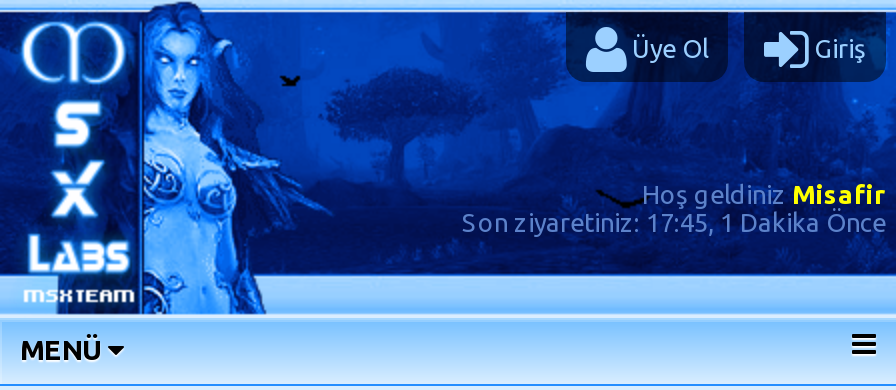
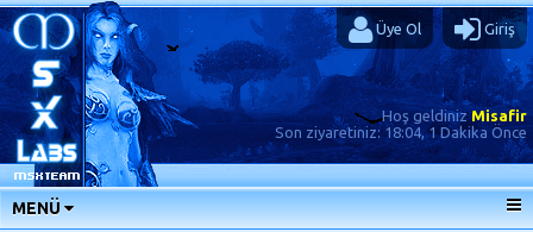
- Son ziyaretiniz: 17:45, 1 Dakika Önce
+ Son ziyaretiniz: 18:04, 1 Dakika Önce
